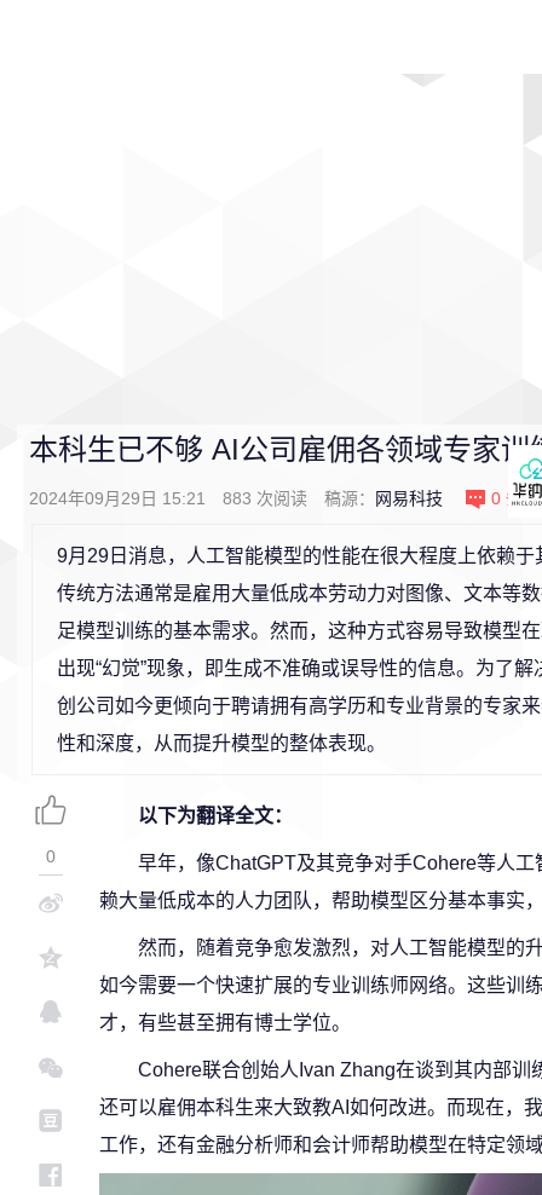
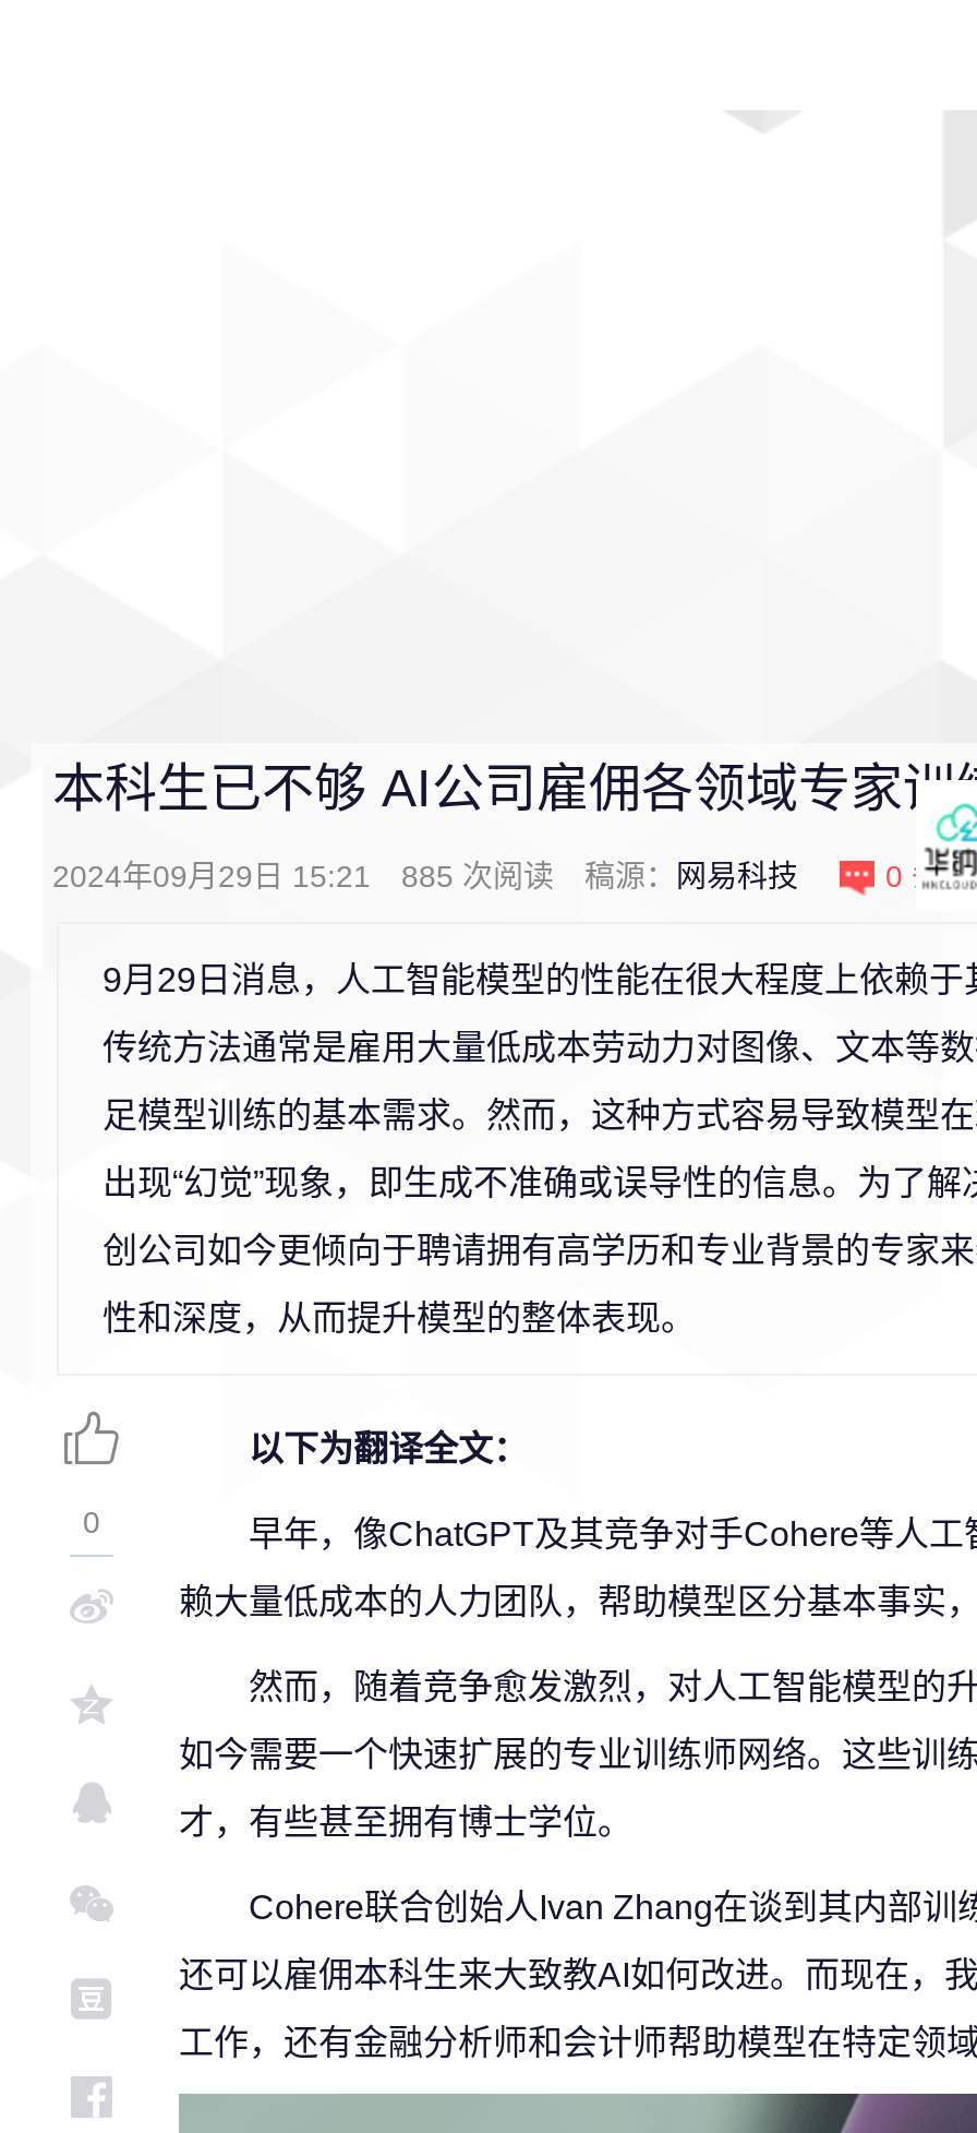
- 2024年09月29日 15:21 883次阅读 稿源：网易科技
+ 2024年09月29日 15:21 885次阅读 稿源：网易科技
